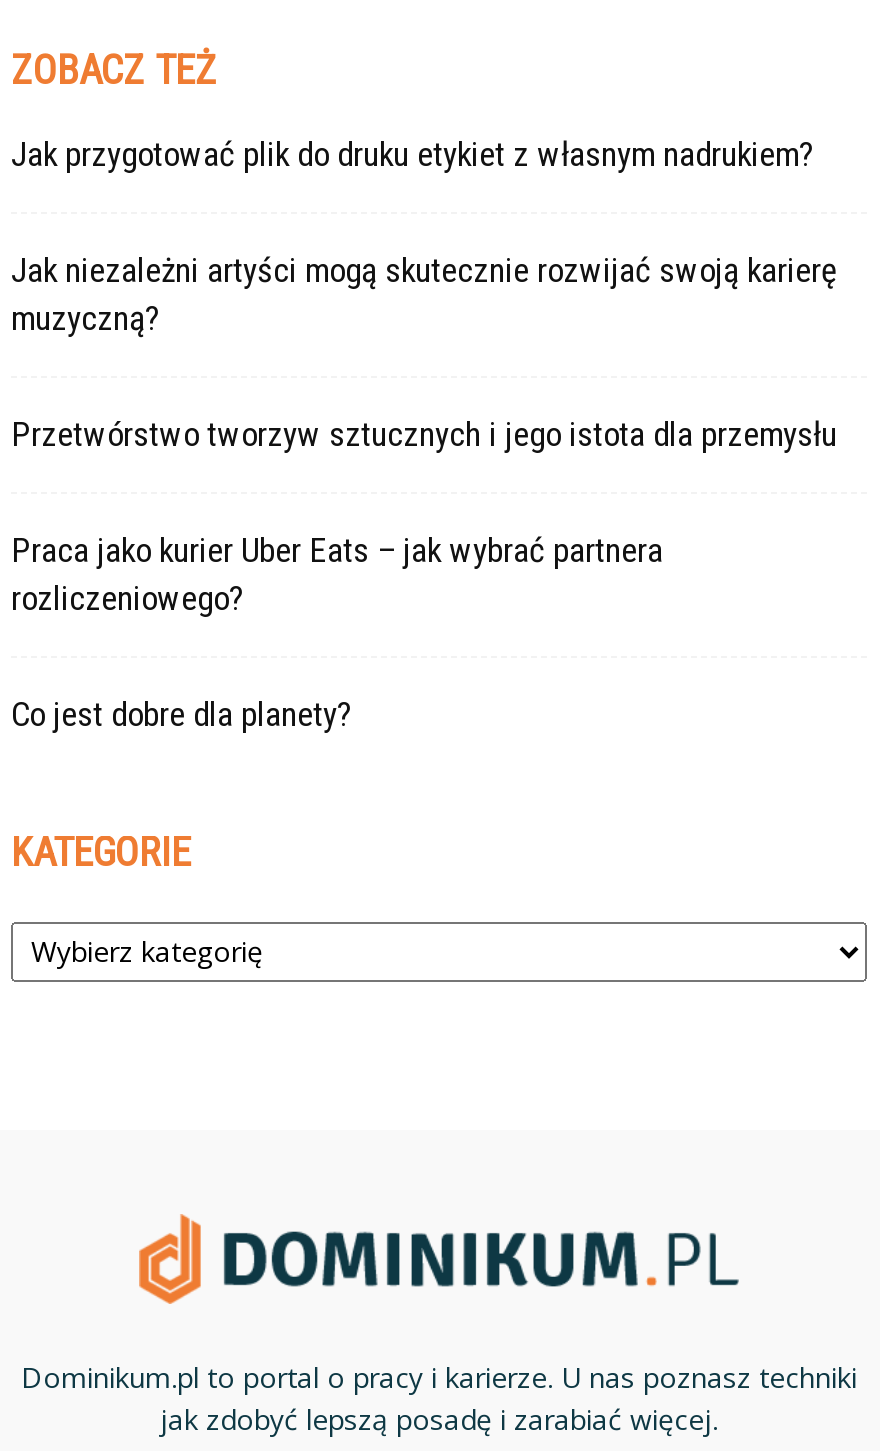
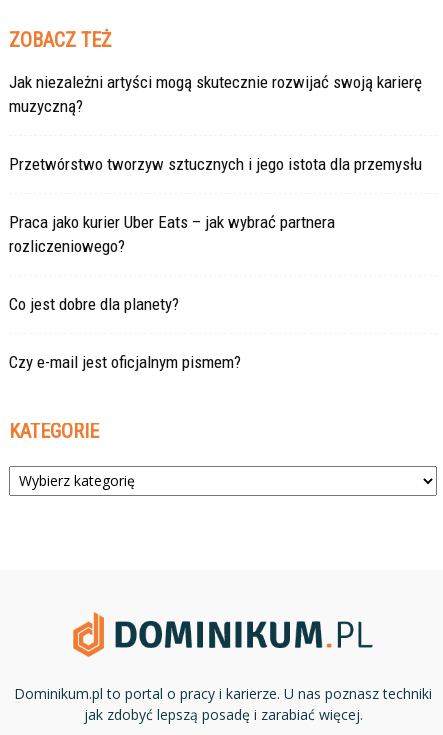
- Jak przygotować plik do druku etykiet z własnym nadrukiem?

moved up: Jak niezależni artyści mogą skutecznie rozwijać swoją karierę | muzyczną? | Przetwórstwo tworzyw sztucznych i jego istota dla przemysłu | Praca jako kurier Uber Eats – jak wybrać partnera | rozliczeniowego? | Co jest dobre dla planety?

+ Czy e-mail jest oficjalnym pismem?
